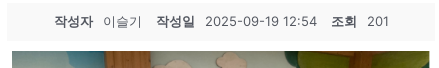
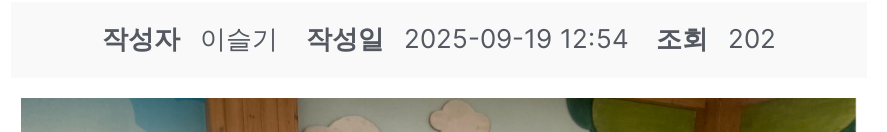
- 작성자 이슬기 작성일 2025-09-19 12:54 조회 201
+ 작성자 이슬기 작성일 2025-09-19 12:54 조회 202
